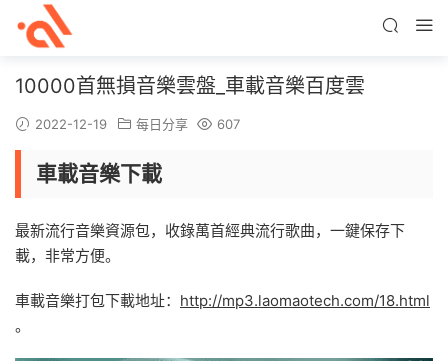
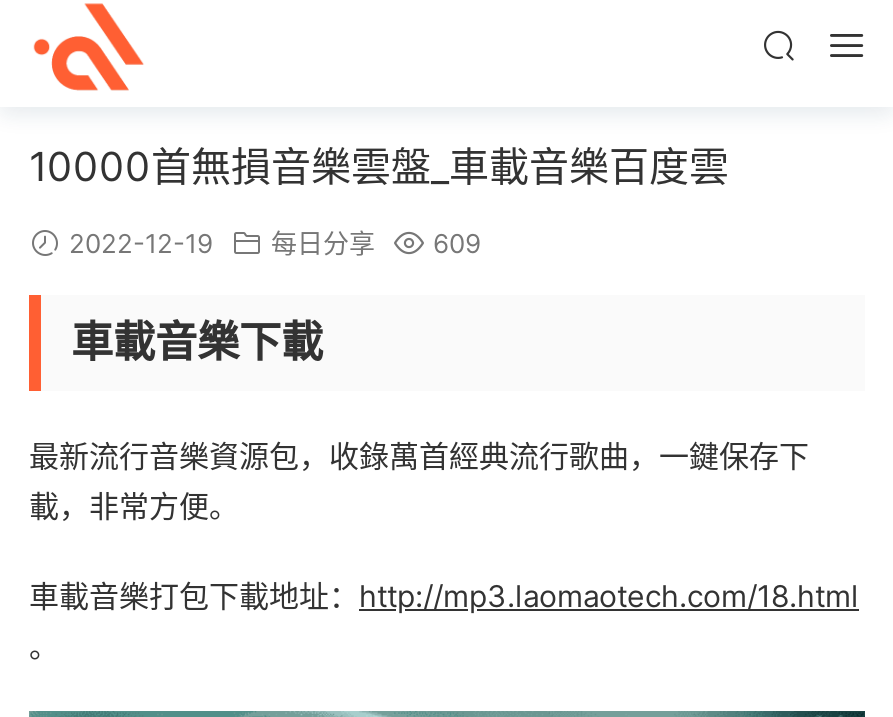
- 2022-12-19 每日分享 607
+ 2022-12-19 每日分享 609
